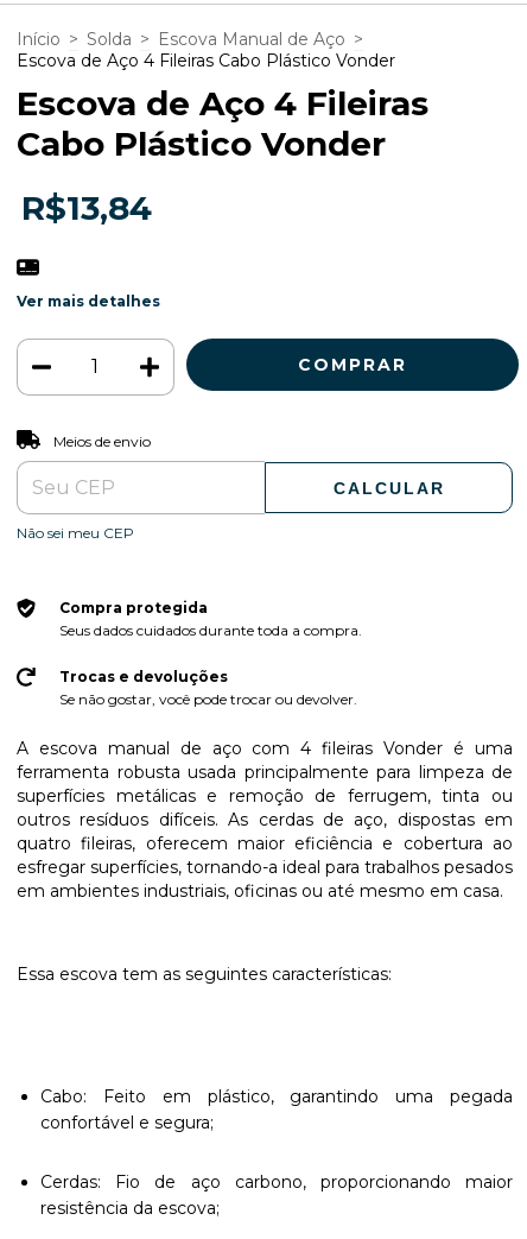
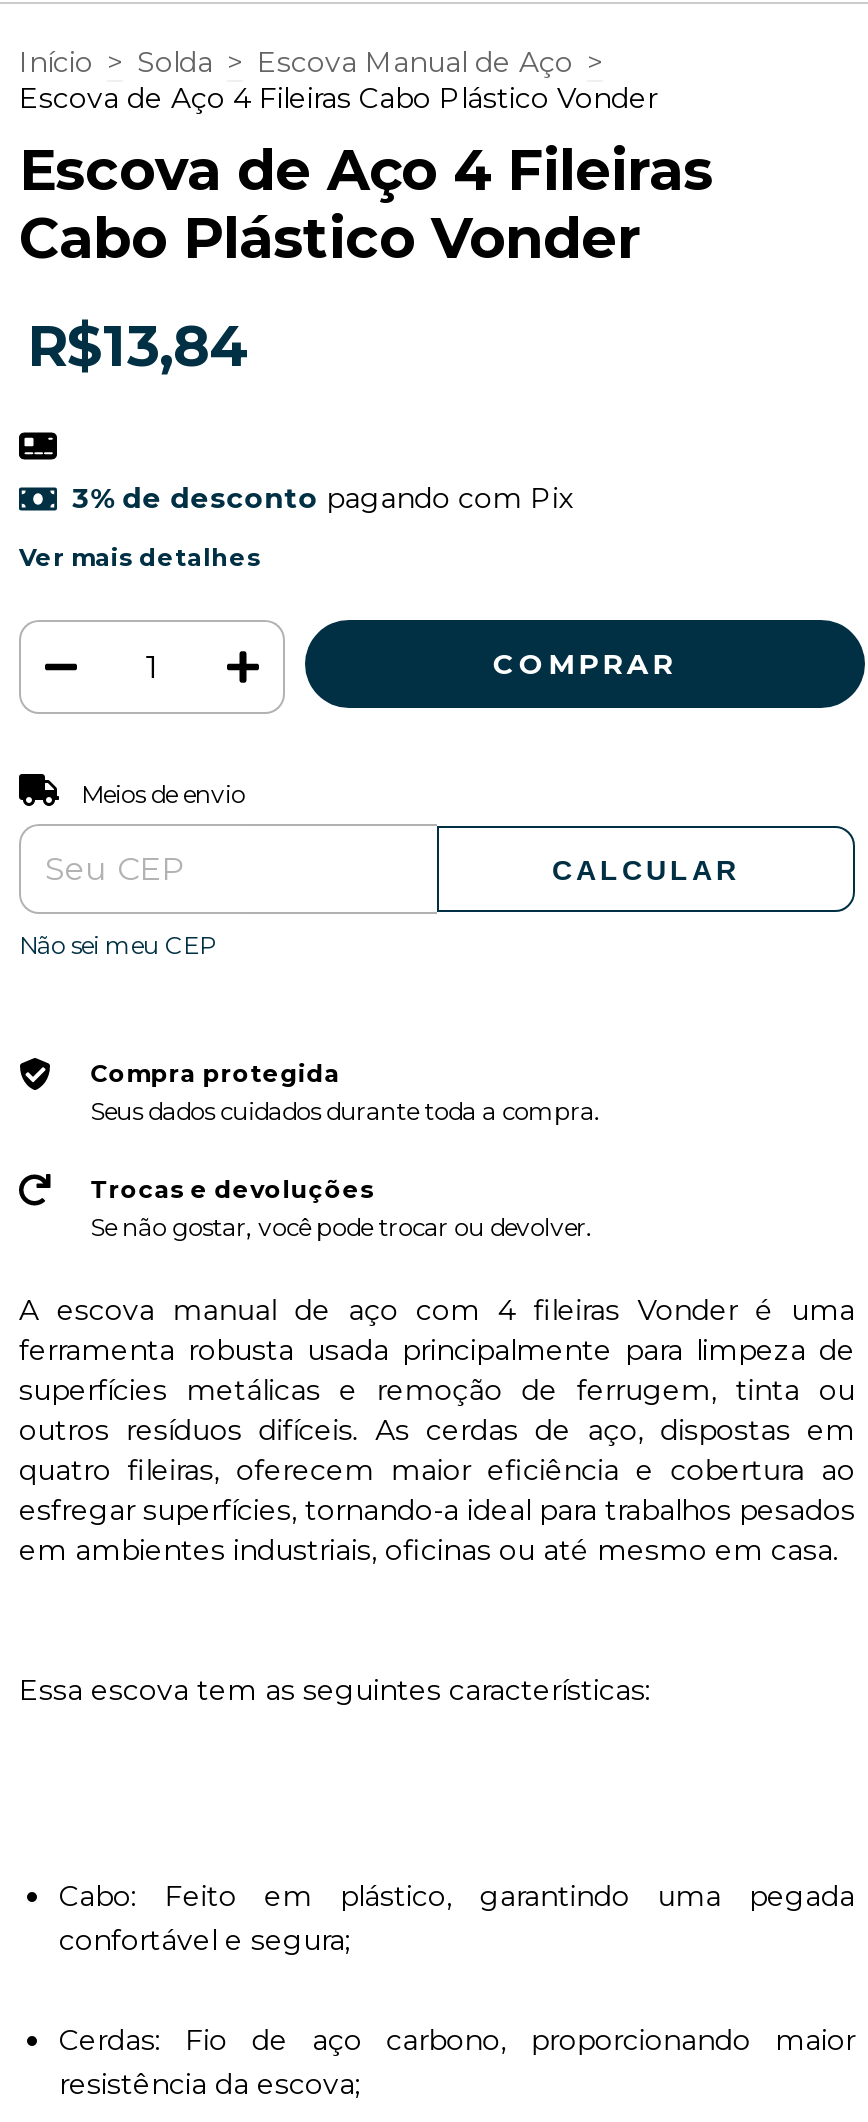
+ 3% de desconto pagando com Pix
